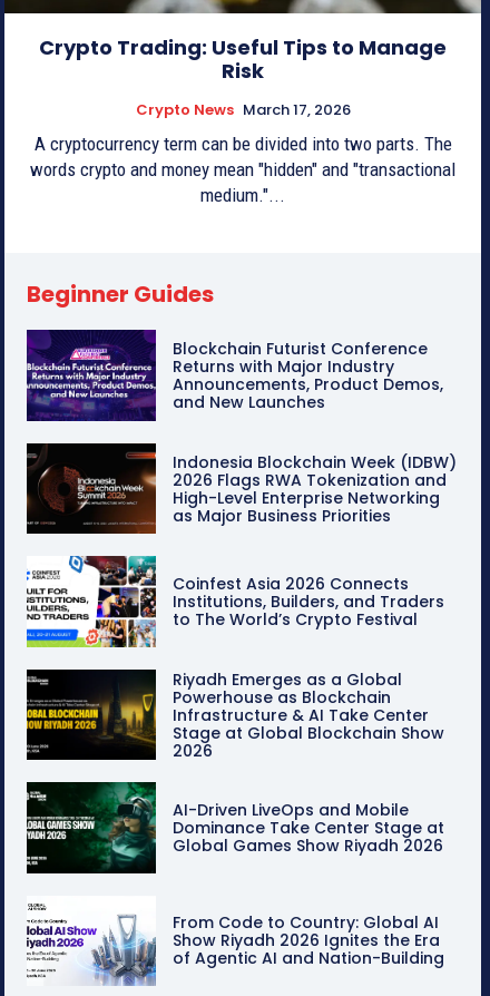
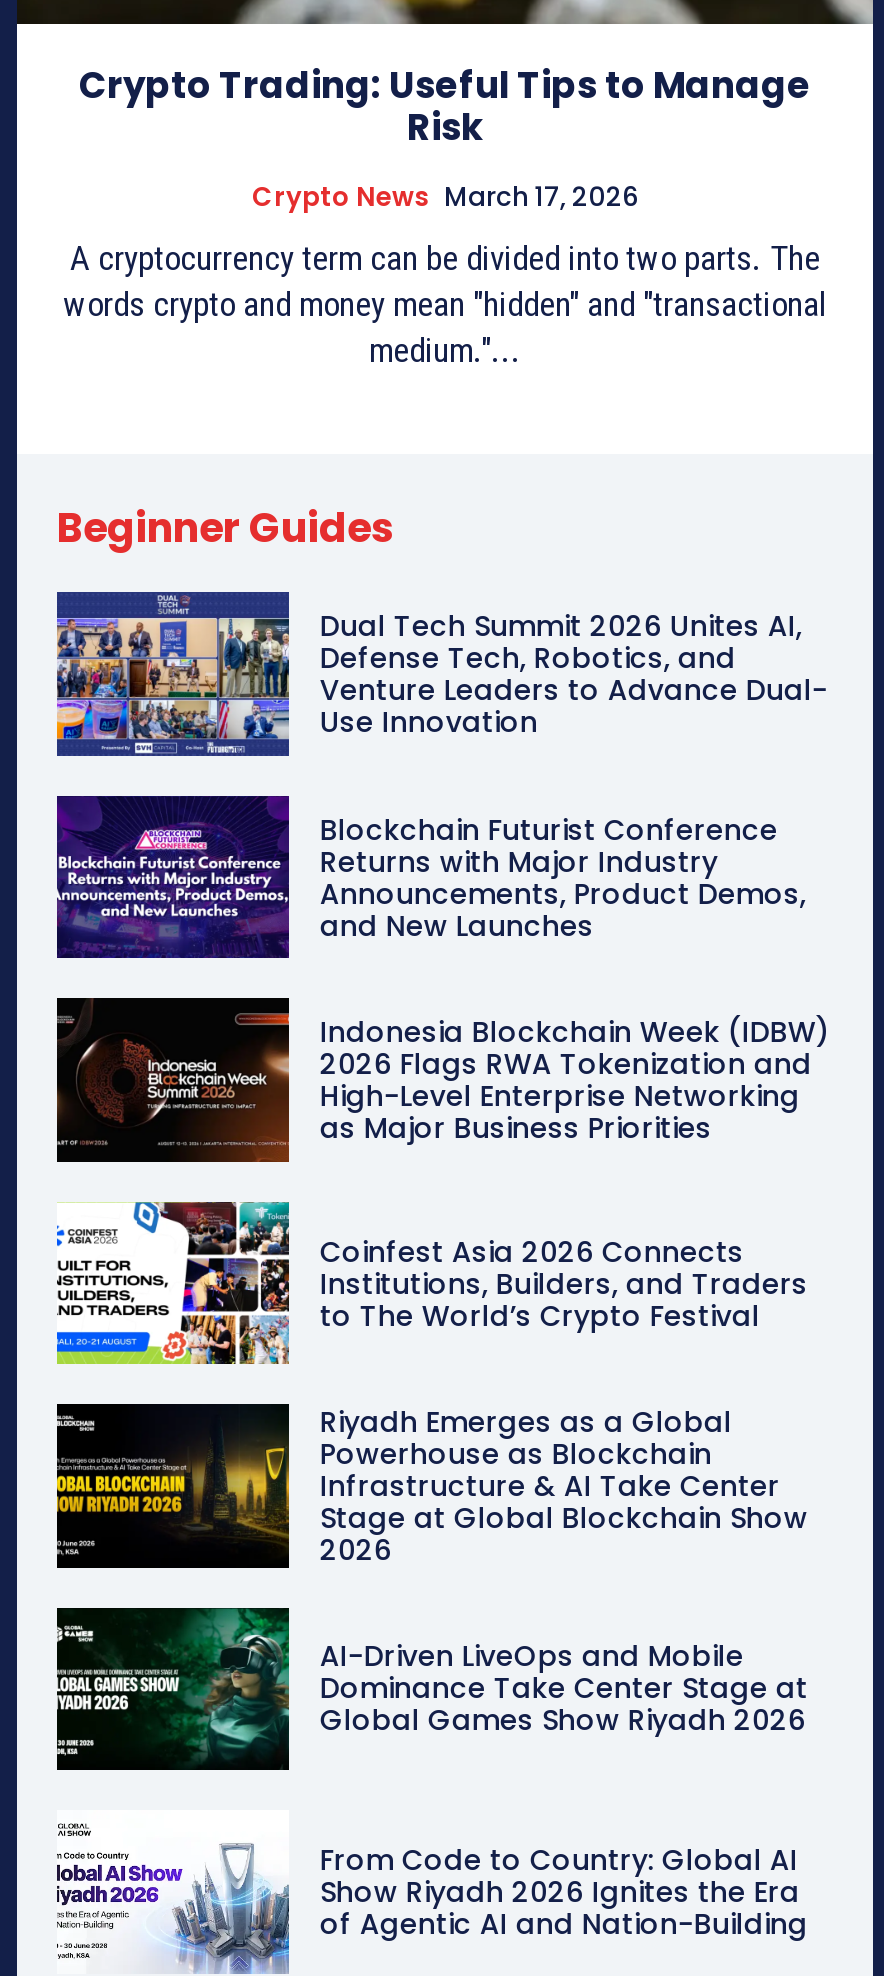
+ [image]
+ Dual Tech Summit 2026 Unites AI,
+ Defense Tech, Robotics, and
+ Venture Leaders to Advance Dual-
+ Use Innovation
